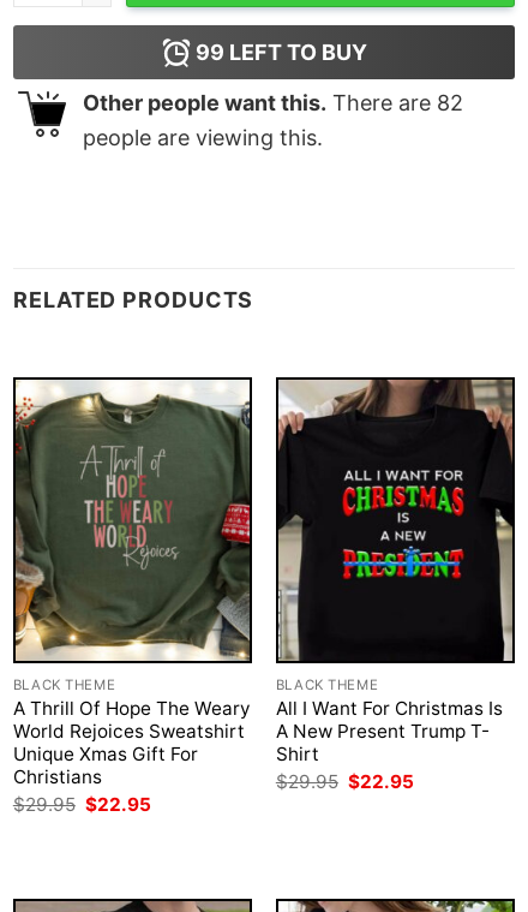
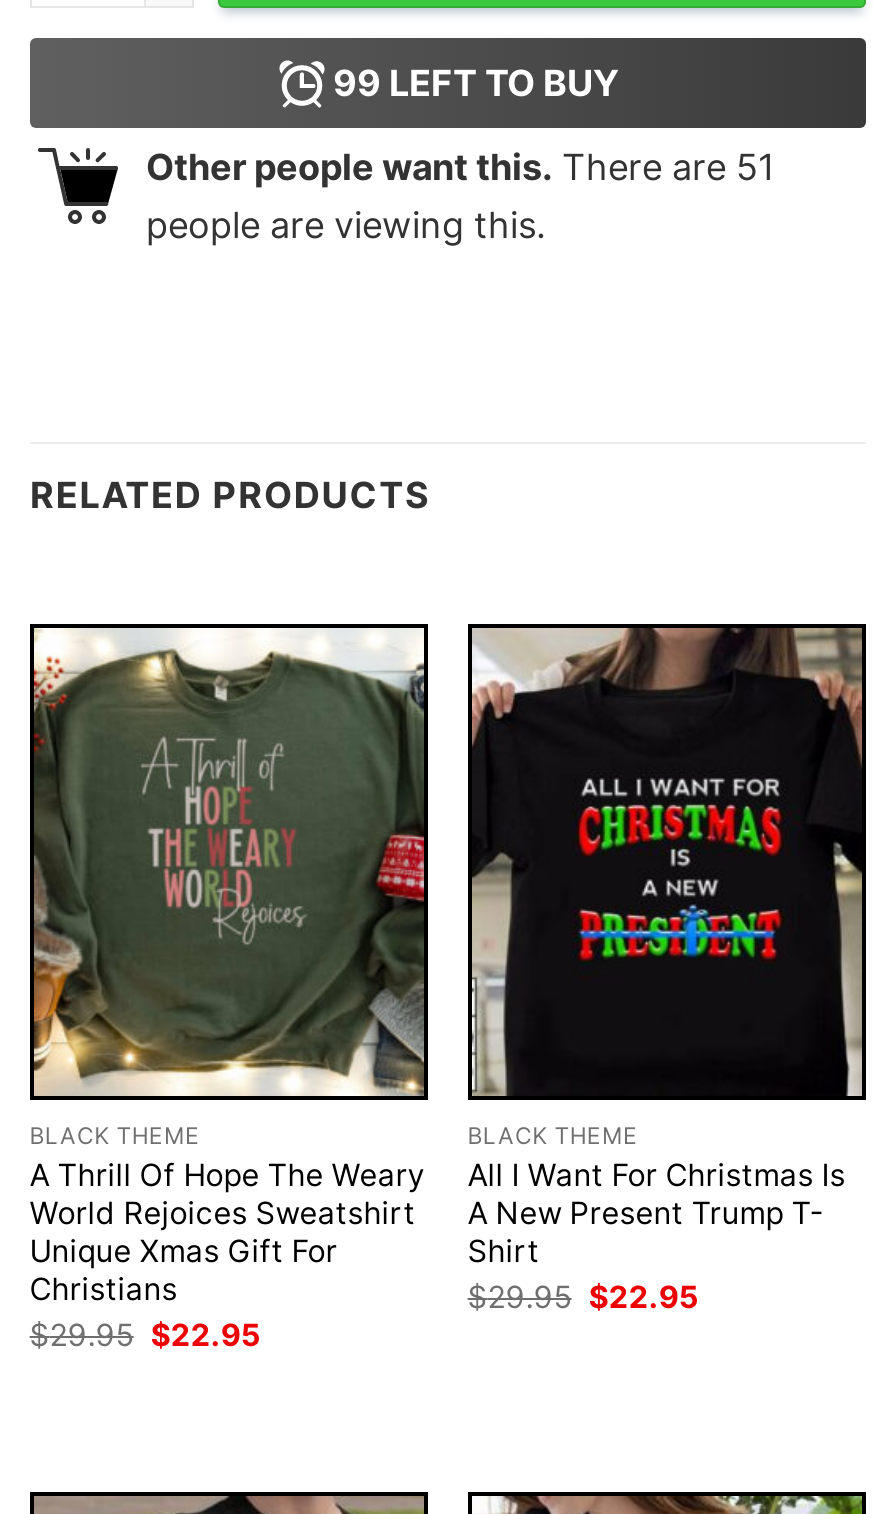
- Other people want this. There are 82
+ Other people want this. There are 51
